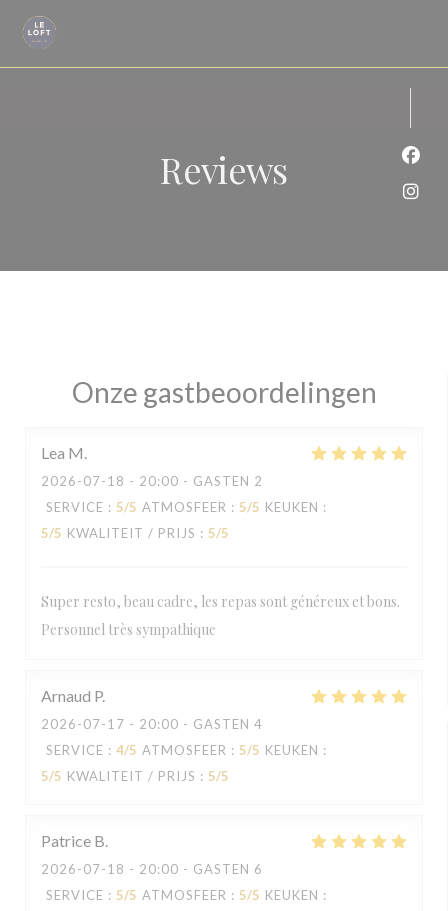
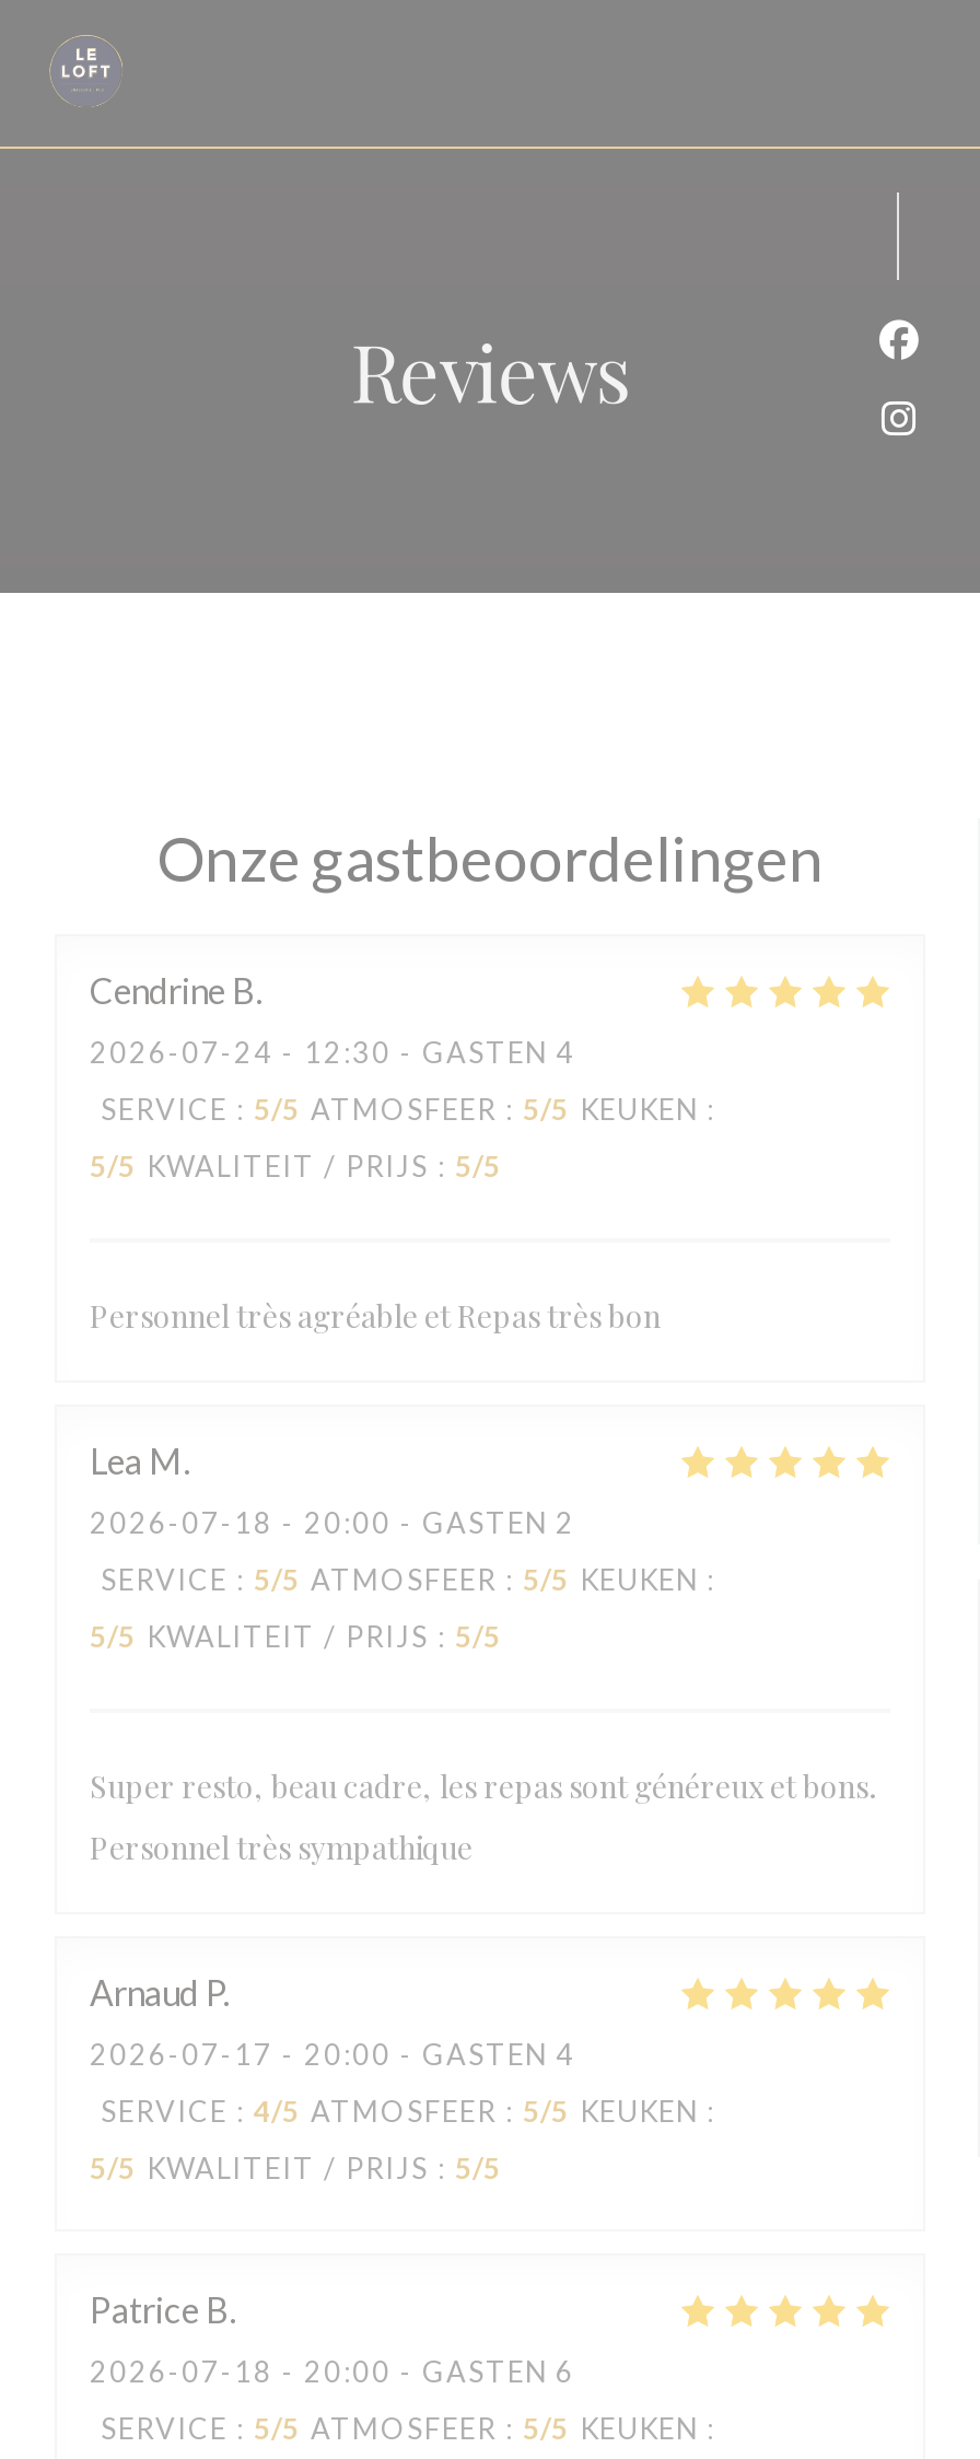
+ Cendrine B
+ 2026-07-24 - 12:30 - GASTEN 4
+ SERVICE: 5/5 ATMOSFEER: 5/5 KEUKEN:
+ 5/5 KWALITEIT / PRIJS: 5/5

+ Personnel très agréable et Repas très bon
